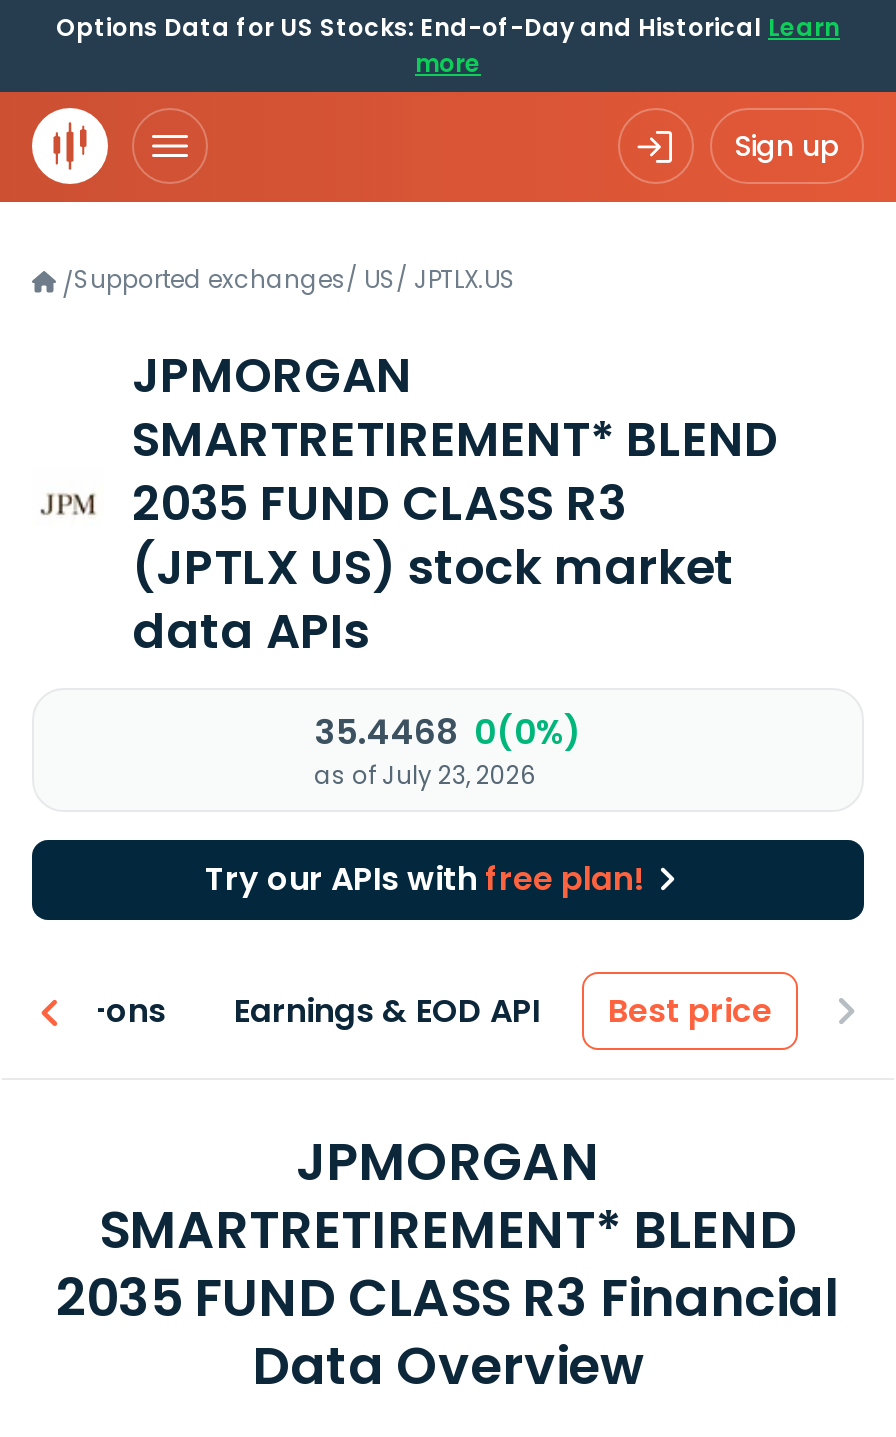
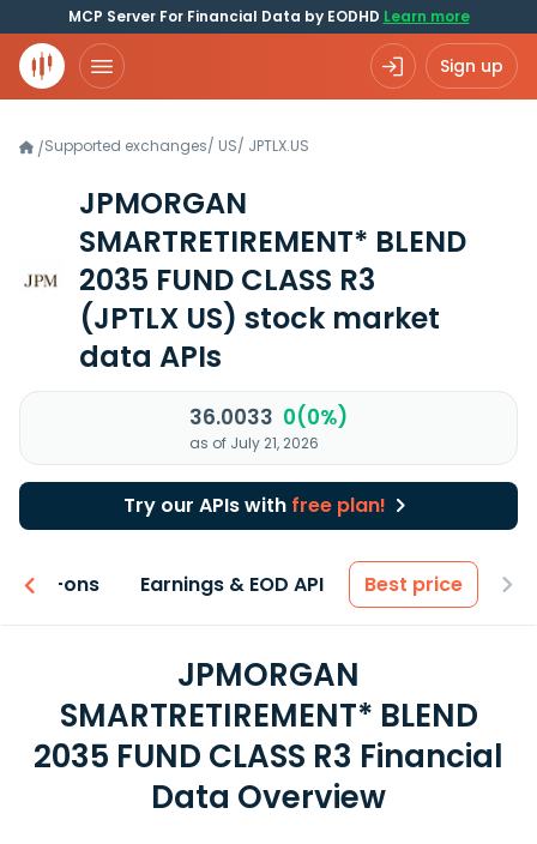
- Options Data for US Stocks: End-of-Day and Historical Learn
- more
+ MCP Server For Financial Data by EODHD Learn more

- 35.4468 0(0%)
+ 36.0033 0(0%)

- as of July 23, 2026
+ as of July 21, 2026
